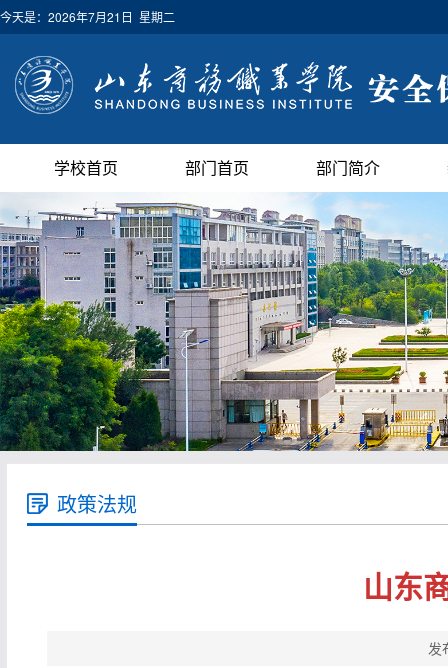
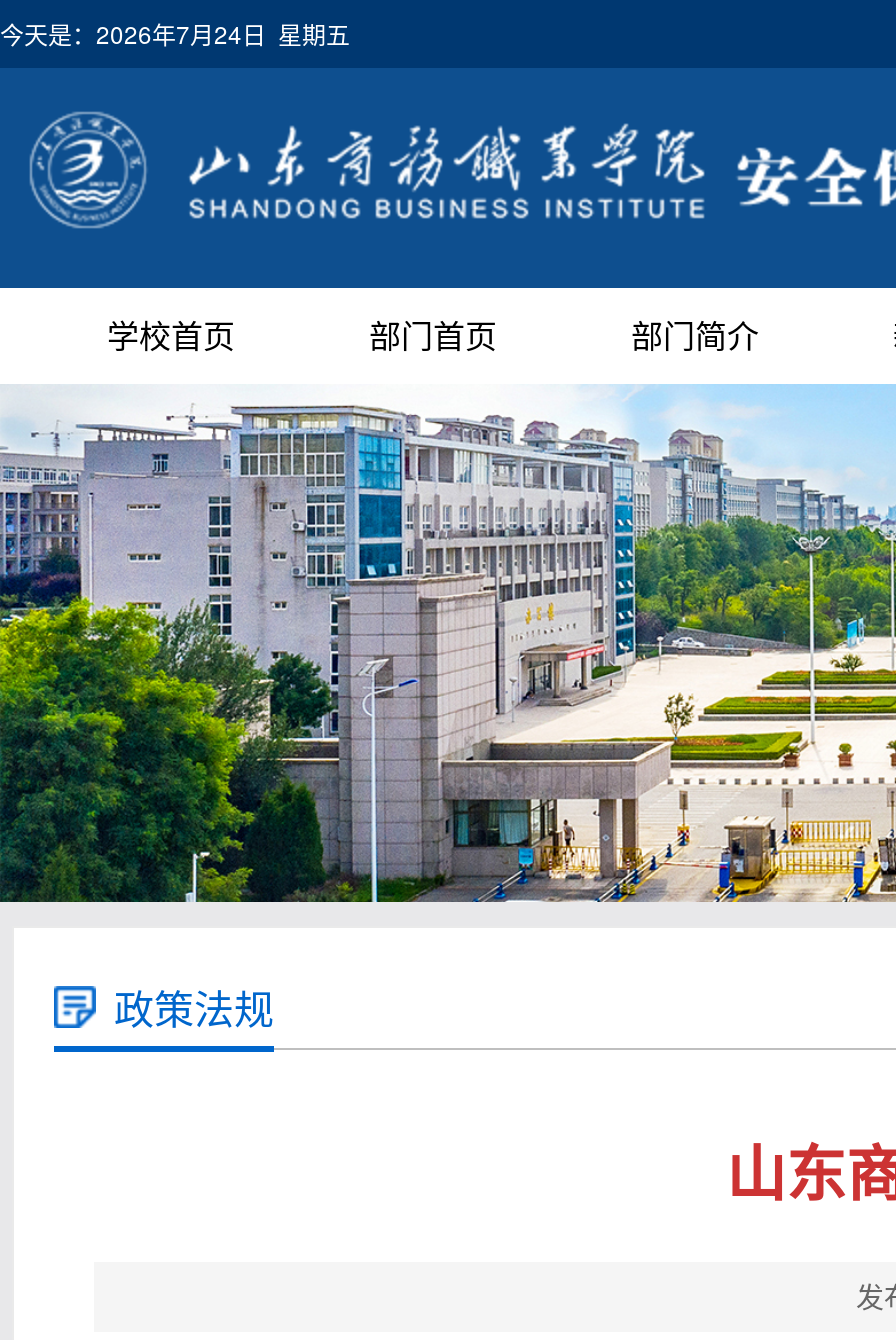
- 今天是：2026年7月21日 星期二
+ 今天是：2026年7月24日 星期五
